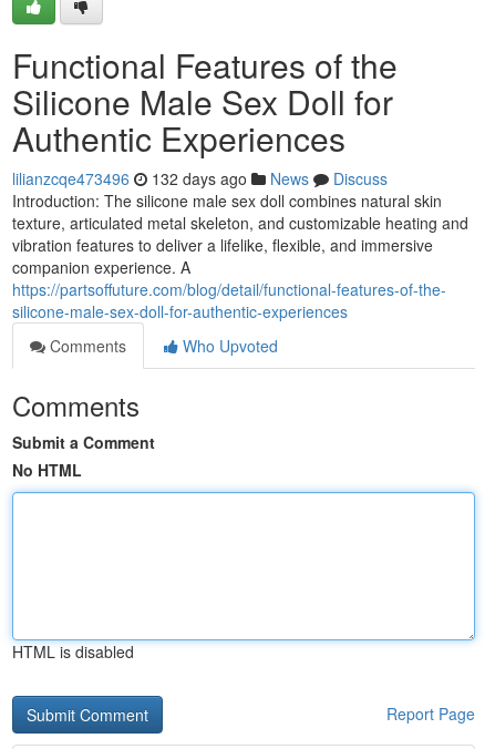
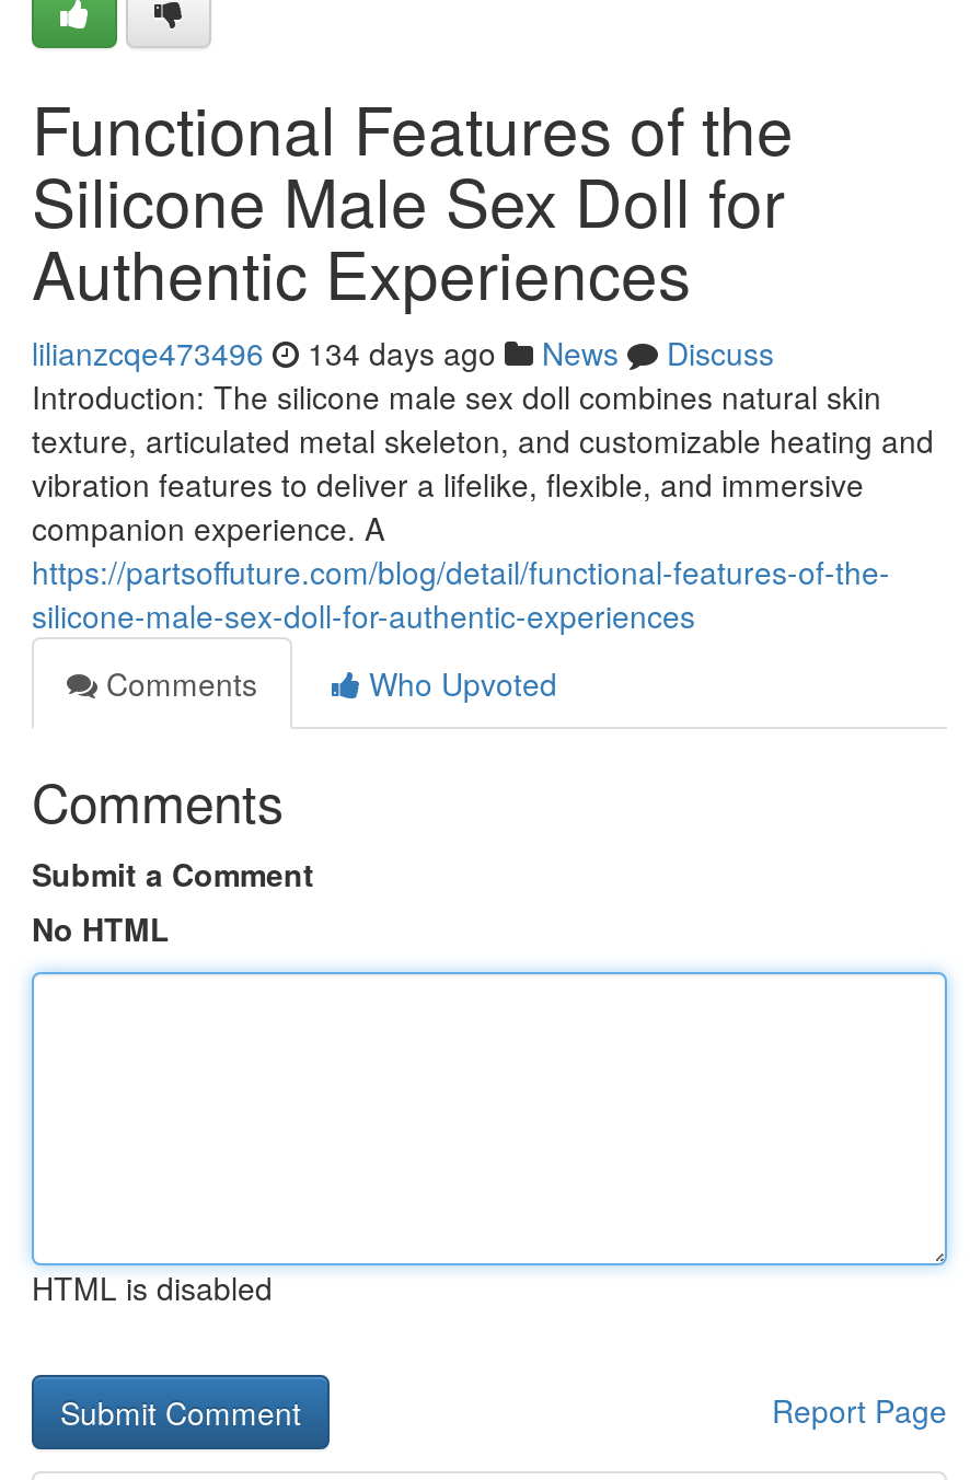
- lilianzcqe473496 132 days ago News Discuss
+ lilianzcqe473496 134 days ago News Discuss
